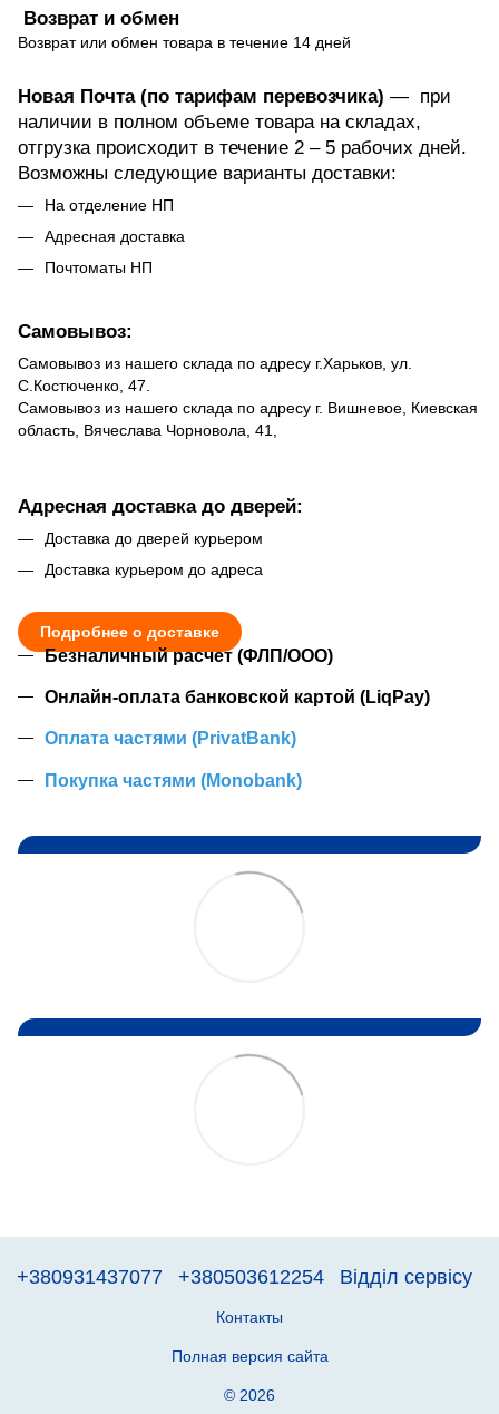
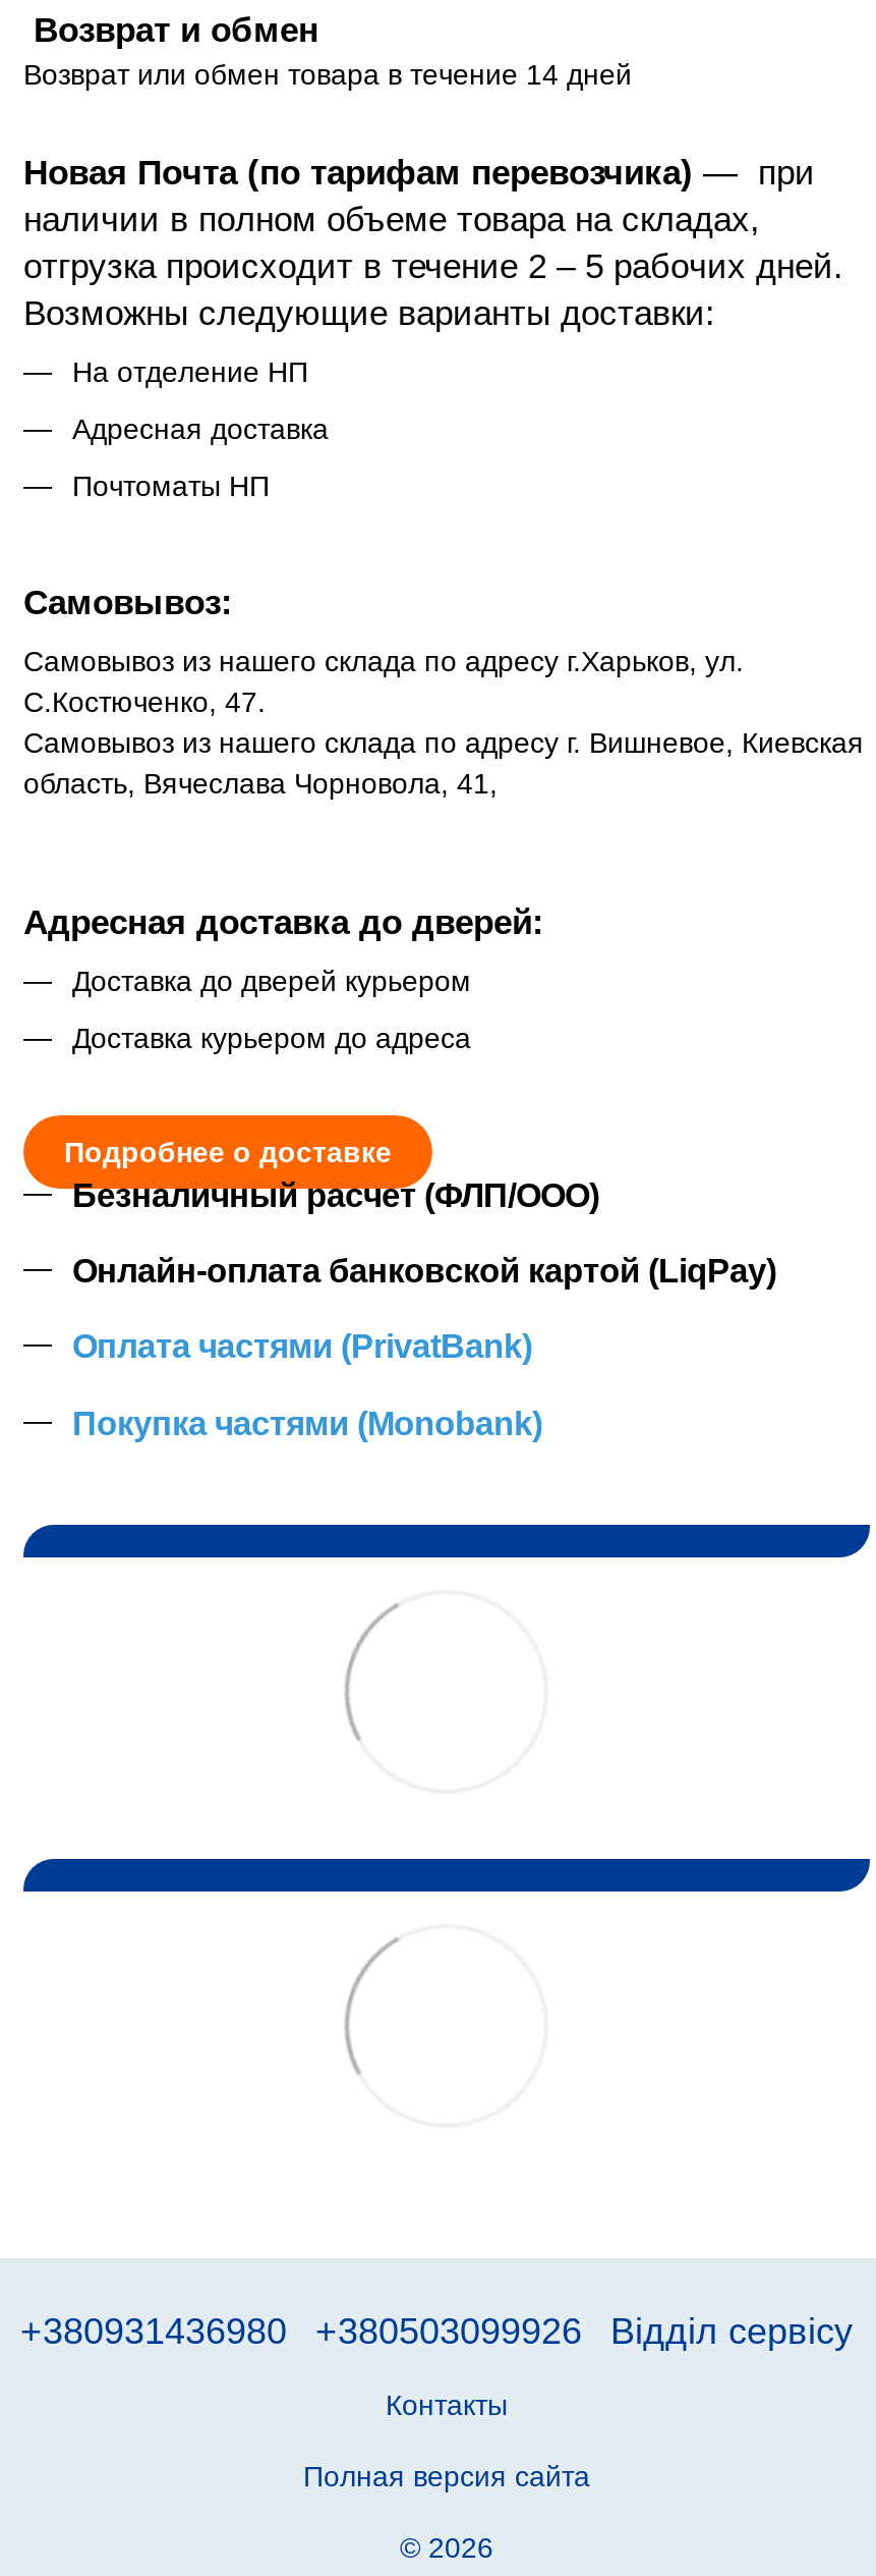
- +380931437077
+ +380931436980

- +380503612254
+ +380503099926
